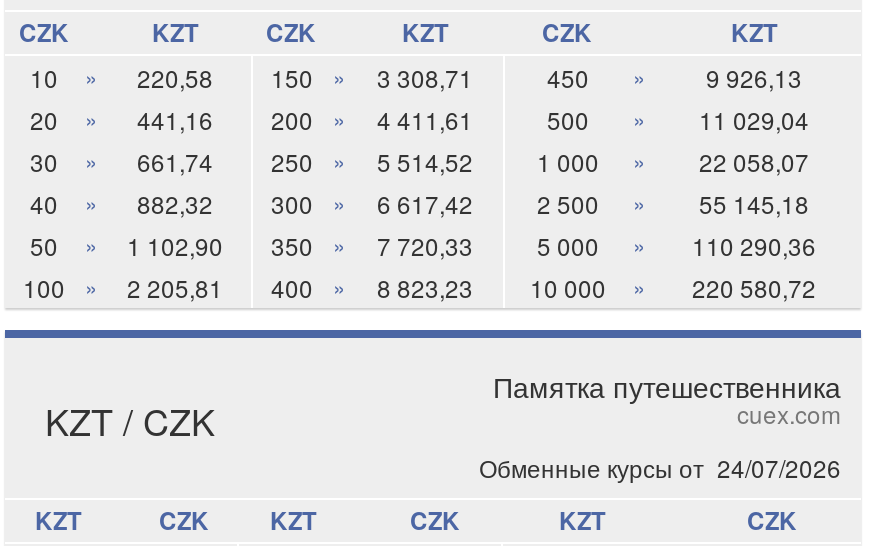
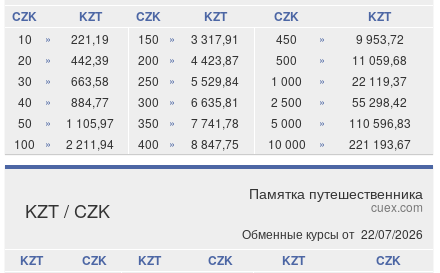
- 220,58
+ 221,19

- 3 308,71
+ 3 317,91

- 9 926,13
+ 9 953,72

- 441,16
+ 442,39

- 4 411,61
+ 4 423,87

- 11 029,04
+ 11 059,68

- 661,74
+ 663,58

- 5 514,52
+ 5 529,84

- 22 058,07
+ 22 119,37

- 882,32
+ 884,77

- 6 617,42
+ 6 635,81

- 55 145,18
+ 55 298,42

- 1 102,90
+ 1 105,97

- 7 720,33
+ 7 741,78

- 110 290,36
+ 110 596,83

- 2 205,81
+ 2 211,94

- 8 823,23
+ 8 847,75

- 220 580,72
+ 221 193,67

- Обменные курсы от 24/07/2026
+ Обменные курсы от 22/07/2026
